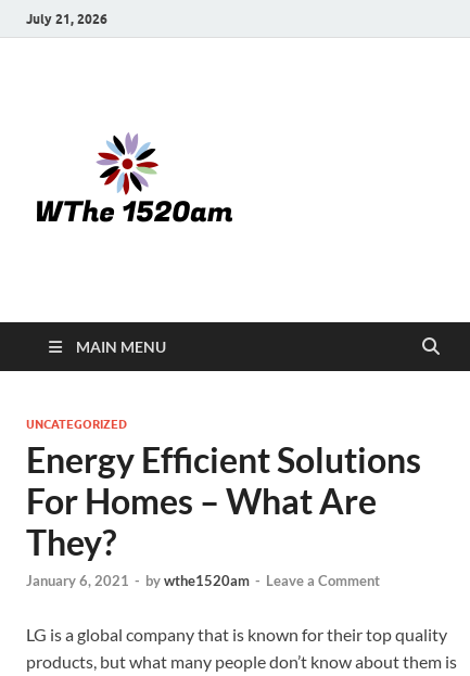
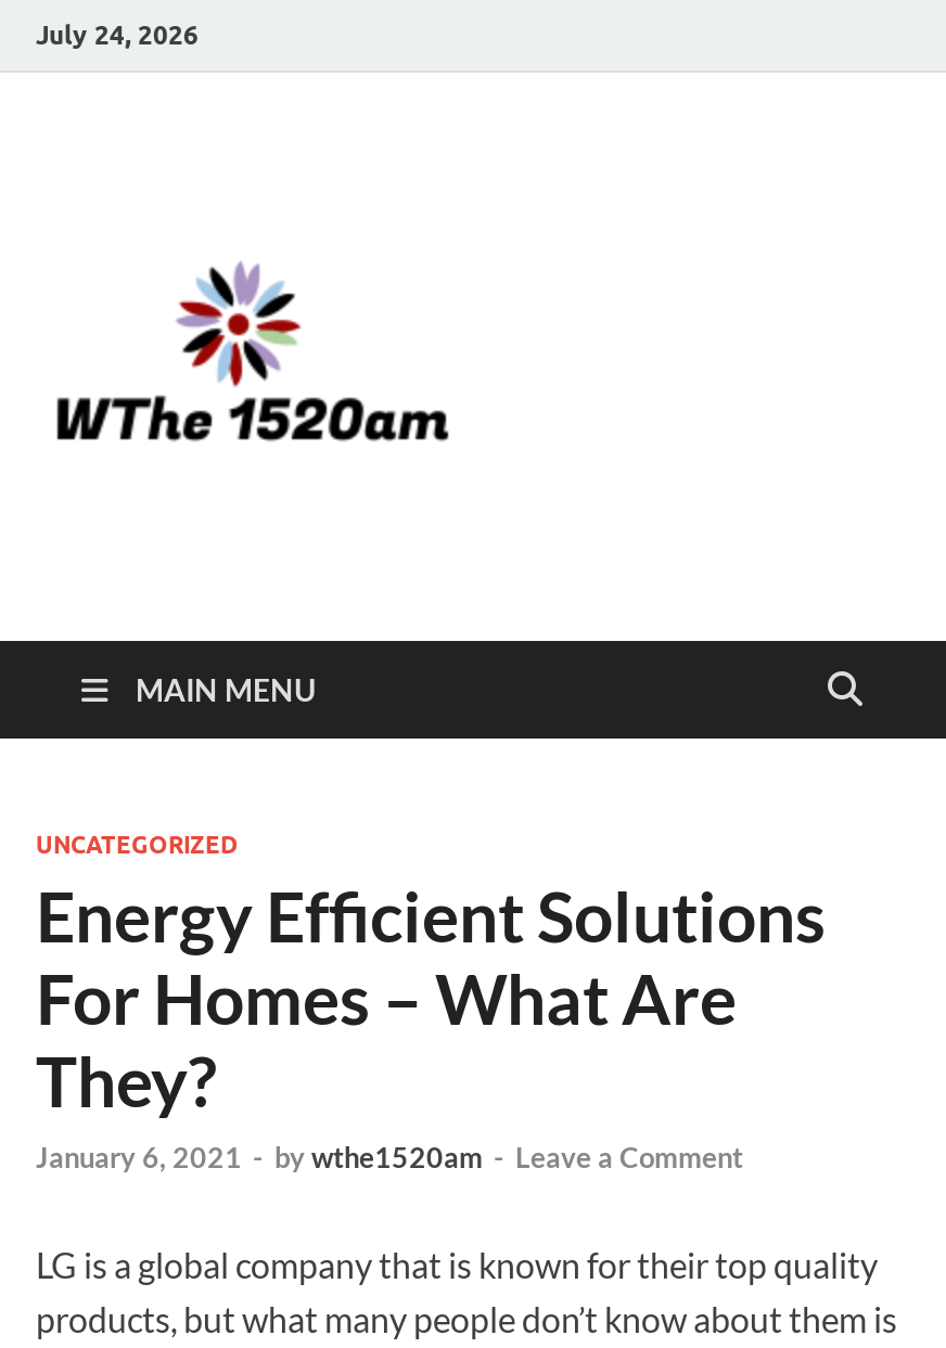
- July 21, 2026
+ July 24, 2026
